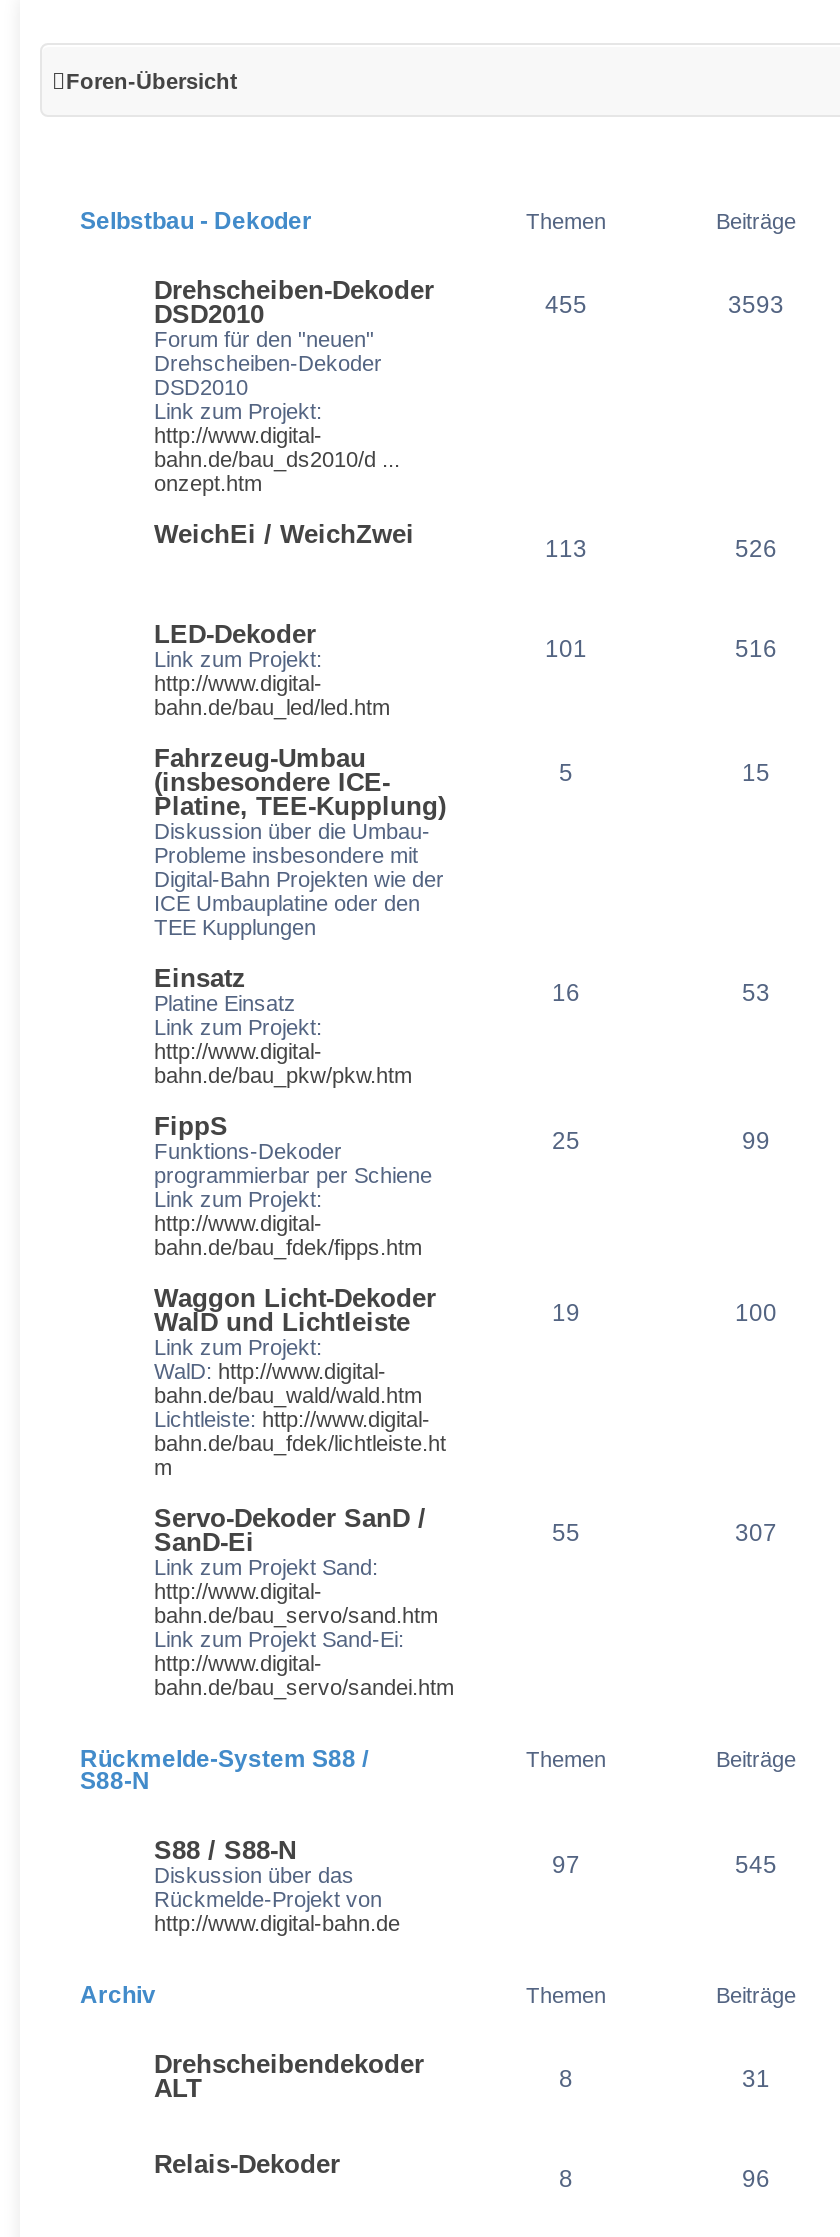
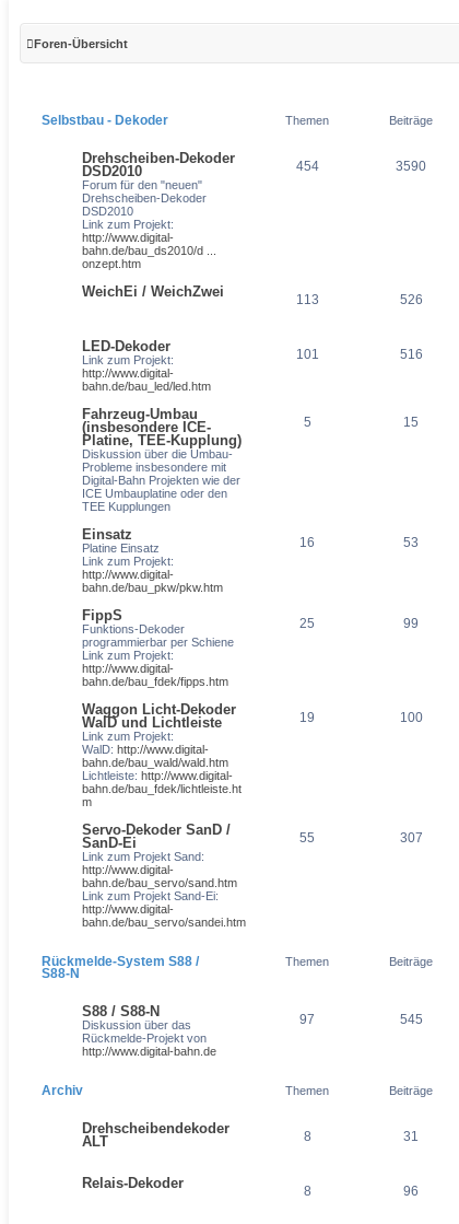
- 455
+ 454

- 3593
+ 3590
